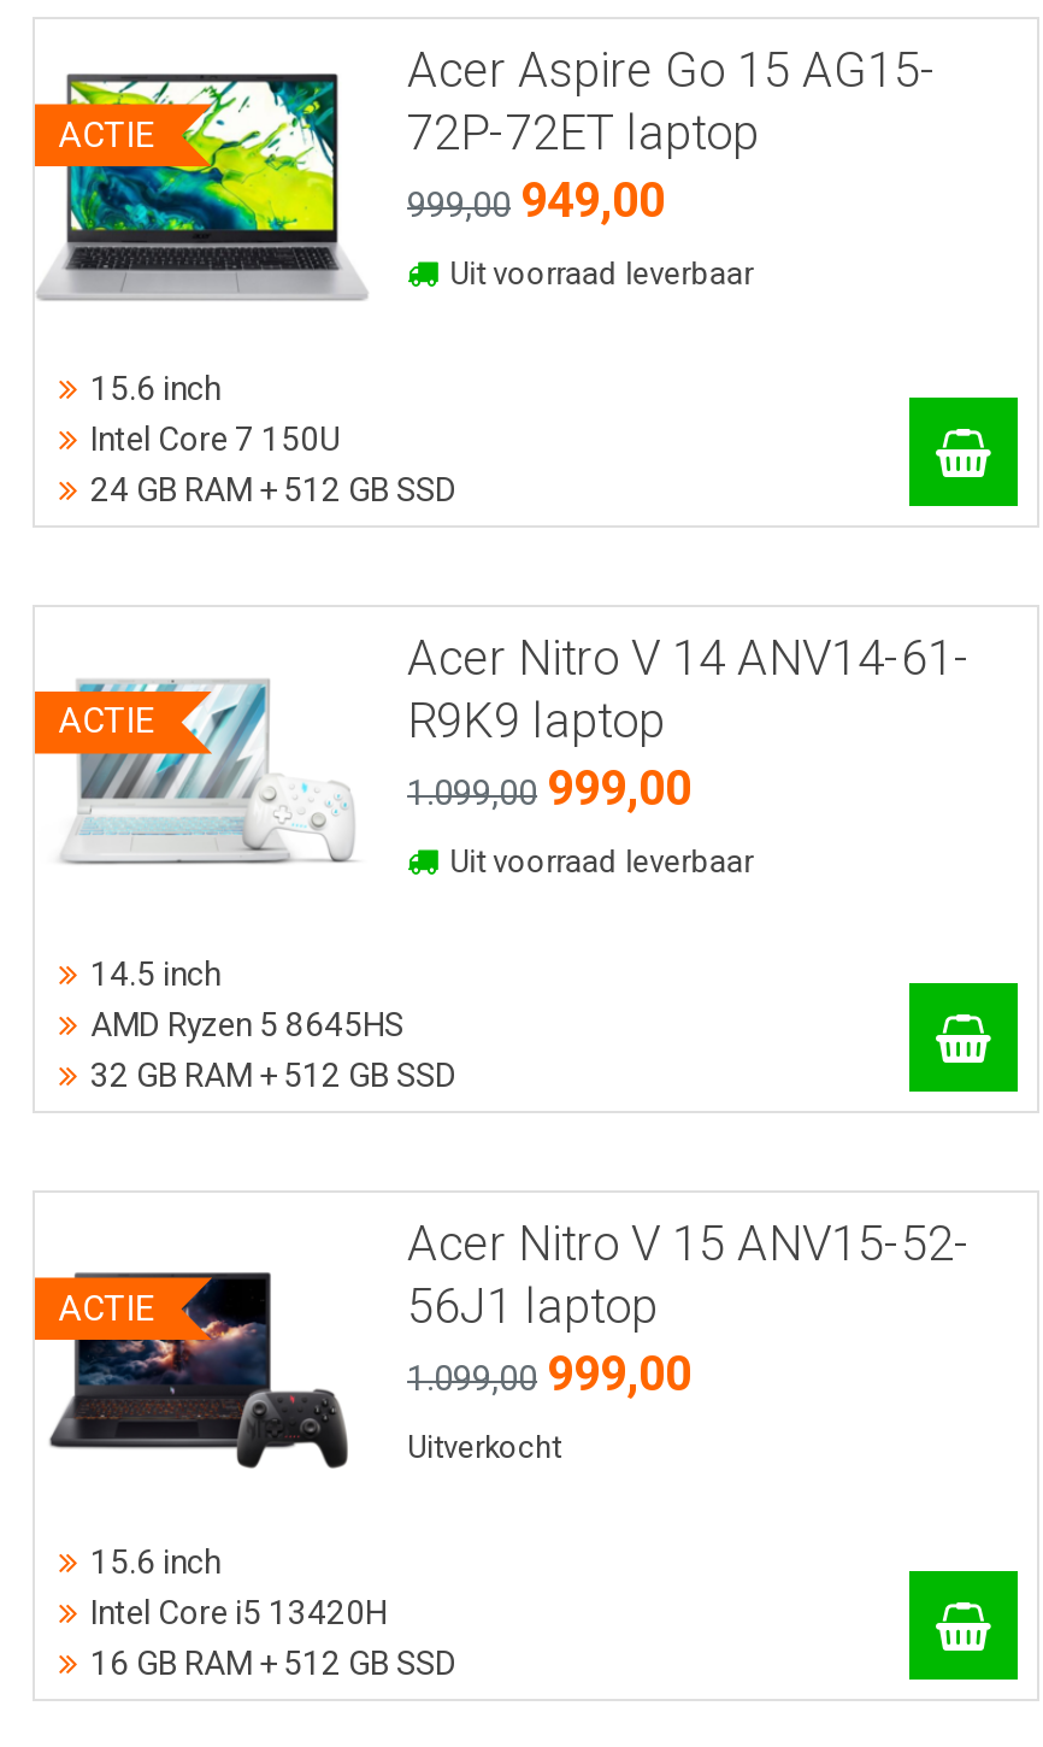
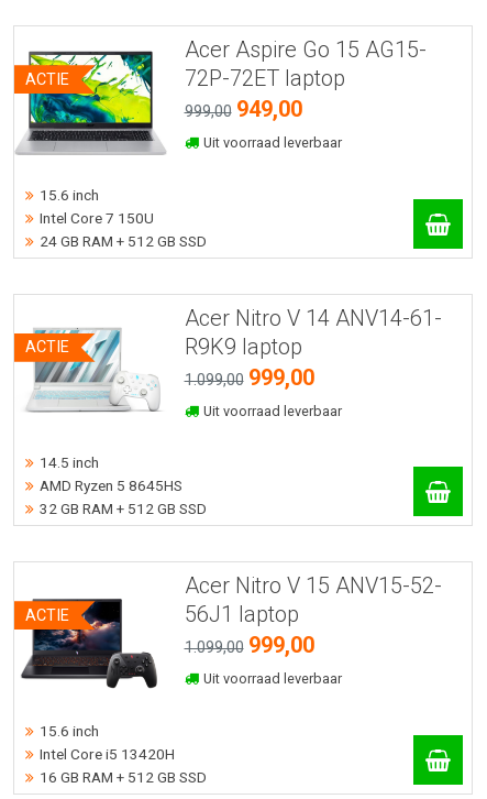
- Uitverkocht
+ Uit voorraad leverbaar
